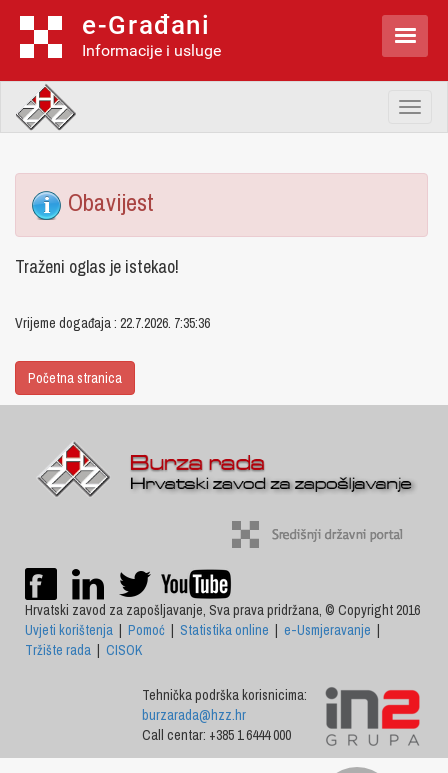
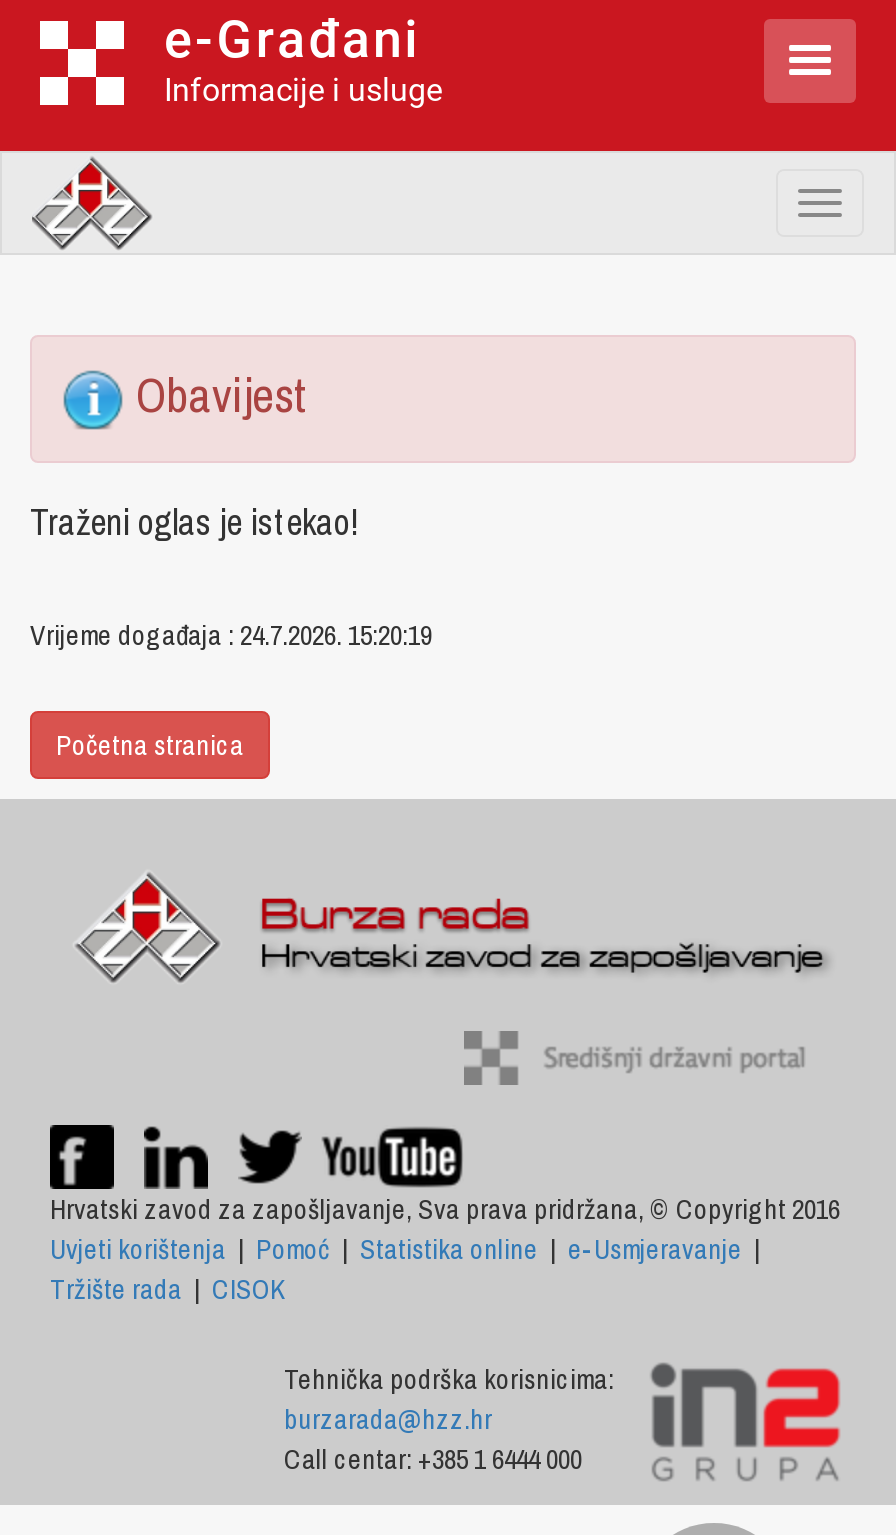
- Vrijeme događaja : 22.7.2026. 7:35:36
+ Vrijeme događaja : 24.7.2026. 15:20:19
